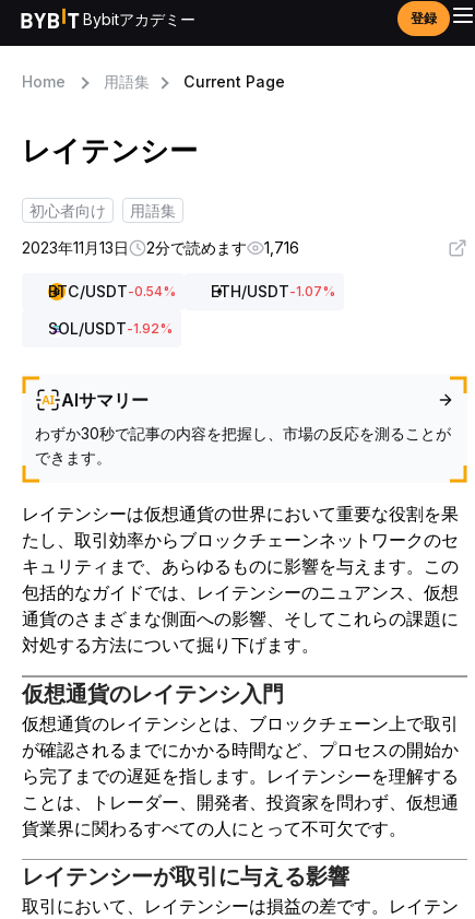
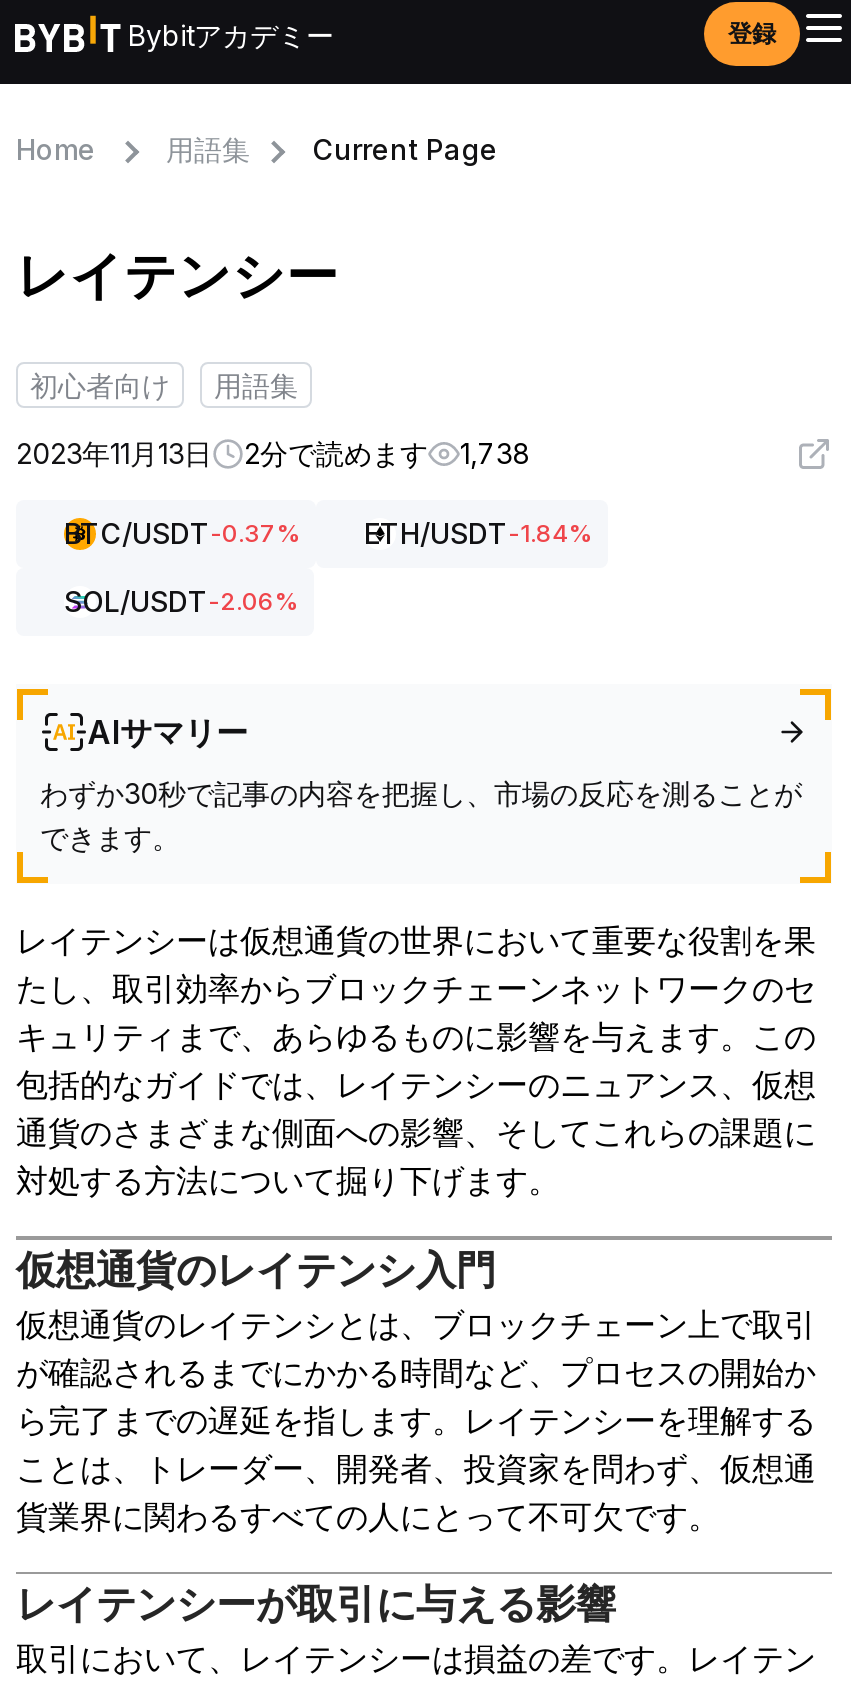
- 2023年11月13日 2分で読めます 1,716
+ 2023年11月13日 2分で読めます 1,738

- BTC/USDT-0.54%
+ BTC/USDT-0.37%

- ETH/USDT-1.07%
+ ETH/USDT-1.84%

- SOL/USDT-1.92%
+ SOL/USDT-2.06%
